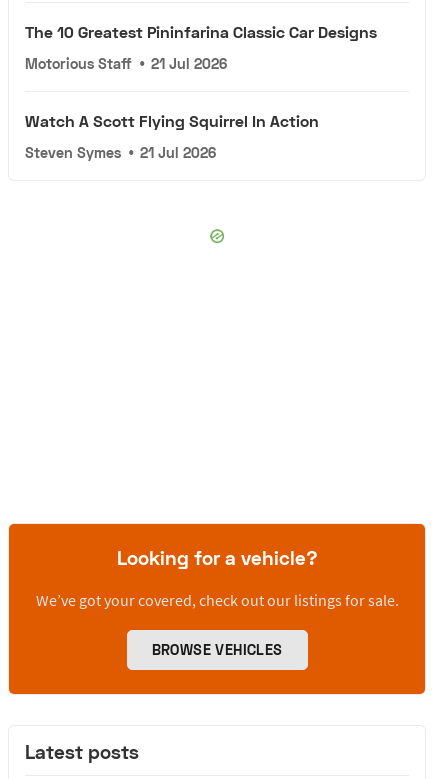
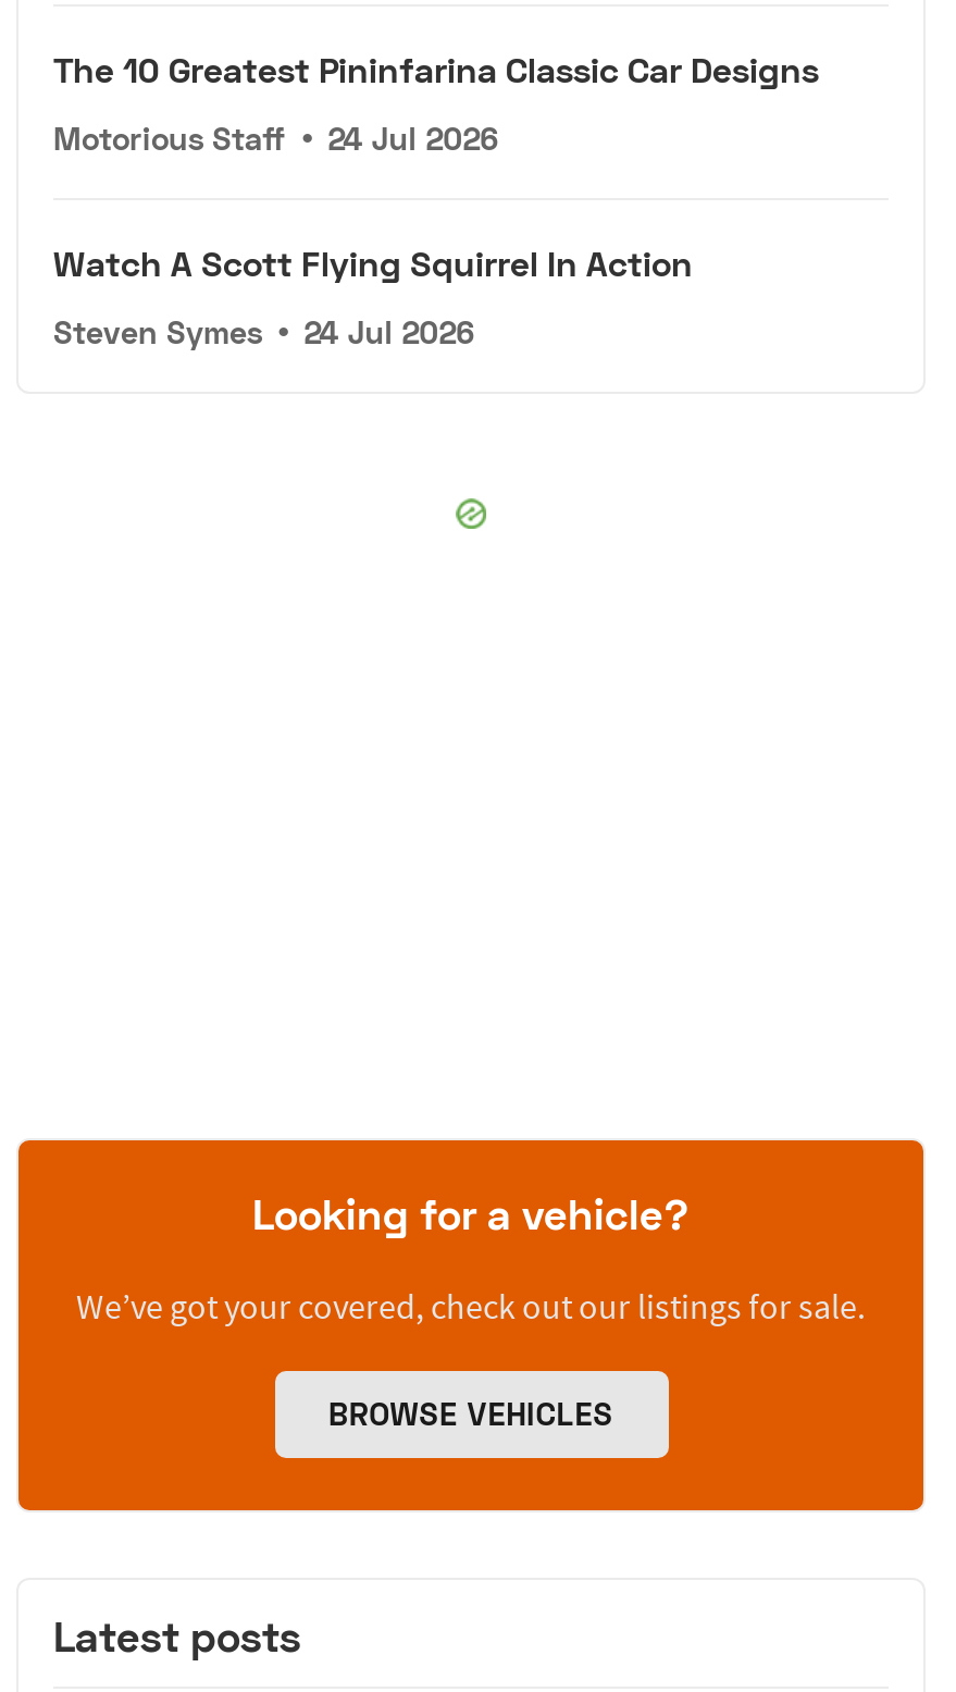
- Motorious Staff • 21 Jul 2026
+ Motorious Staff • 24 Jul 2026

- Steven Symes • 21 Jul 2026
+ Steven Symes • 24 Jul 2026
